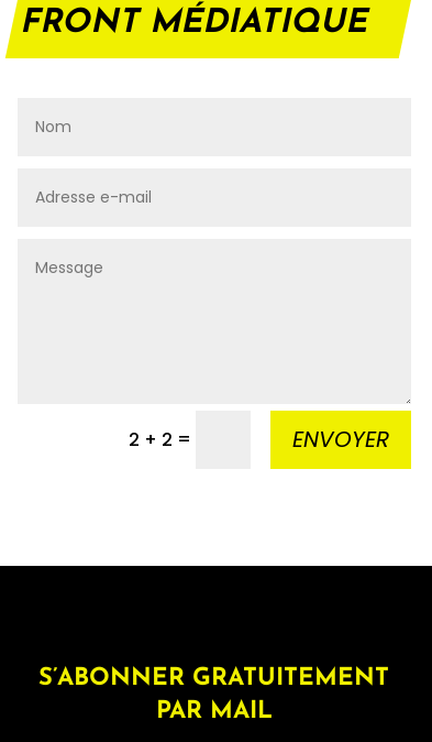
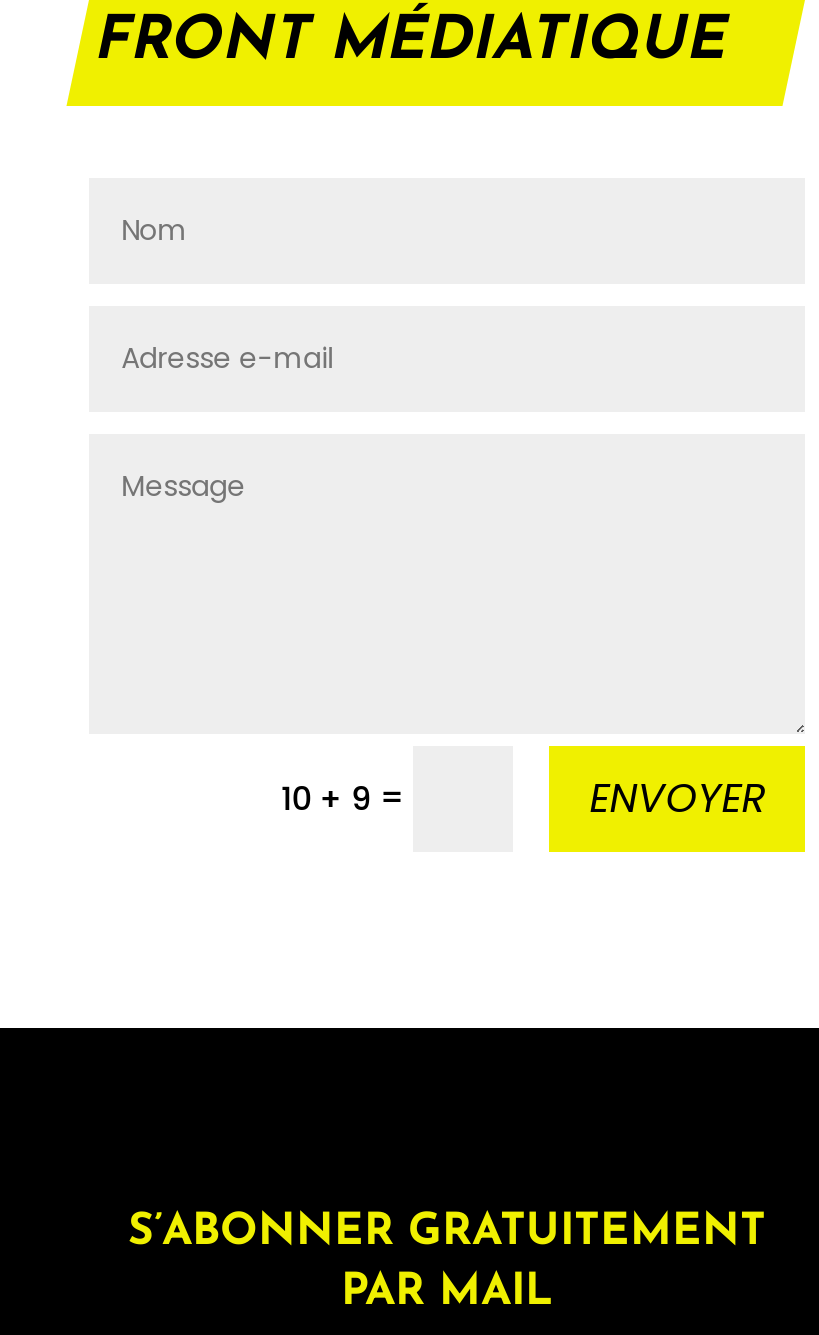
- 2 + 2 =
+ 10 + 9 =
